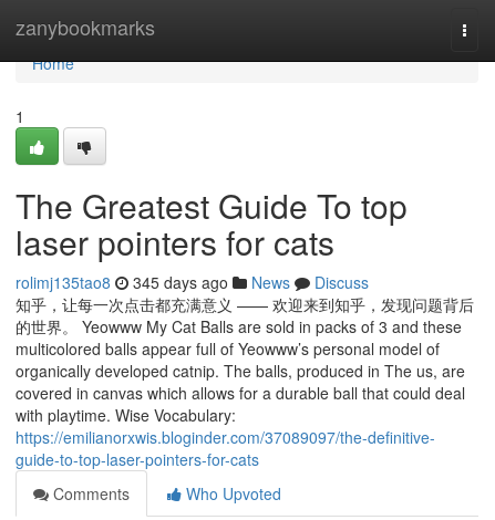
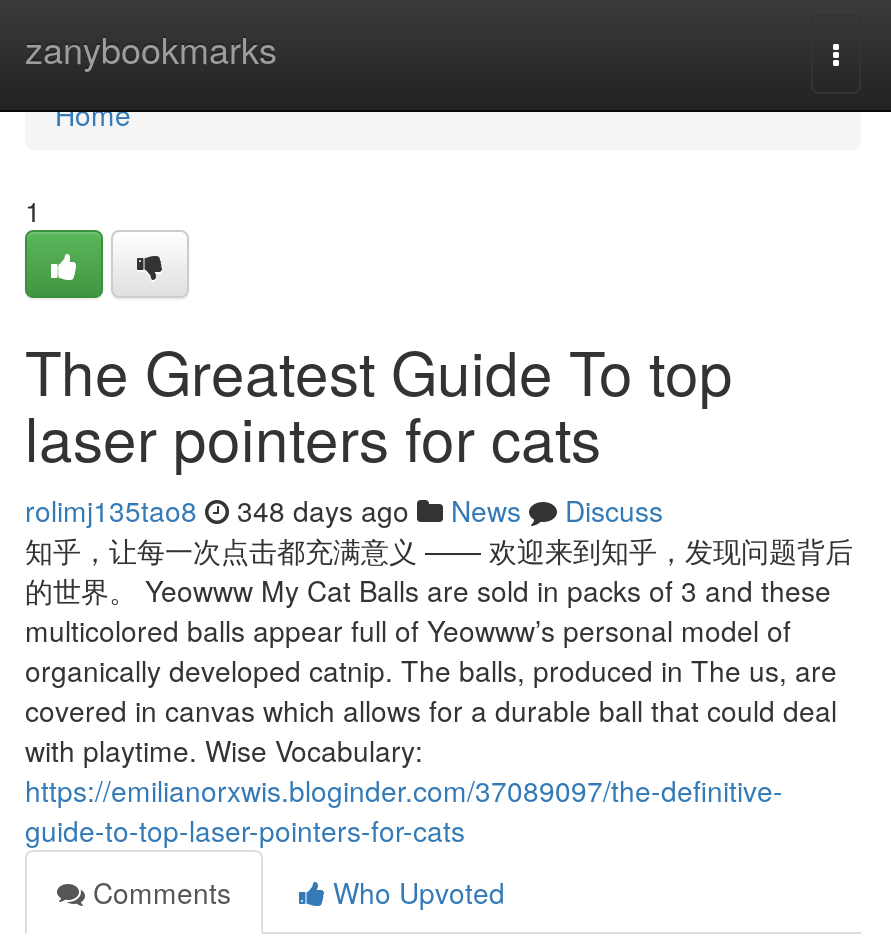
- rolimj135tao8 345 days ago News Discuss
+ rolimj135tao8 348 days ago News Discuss
